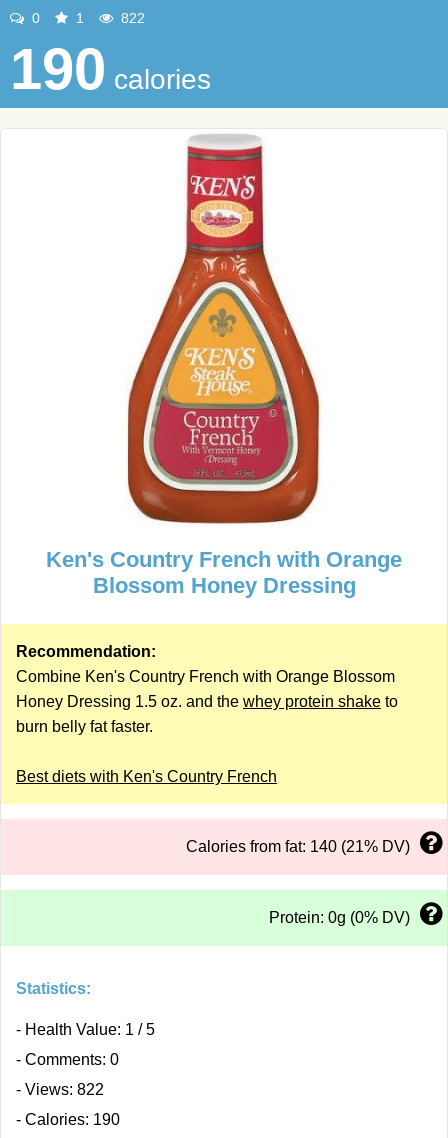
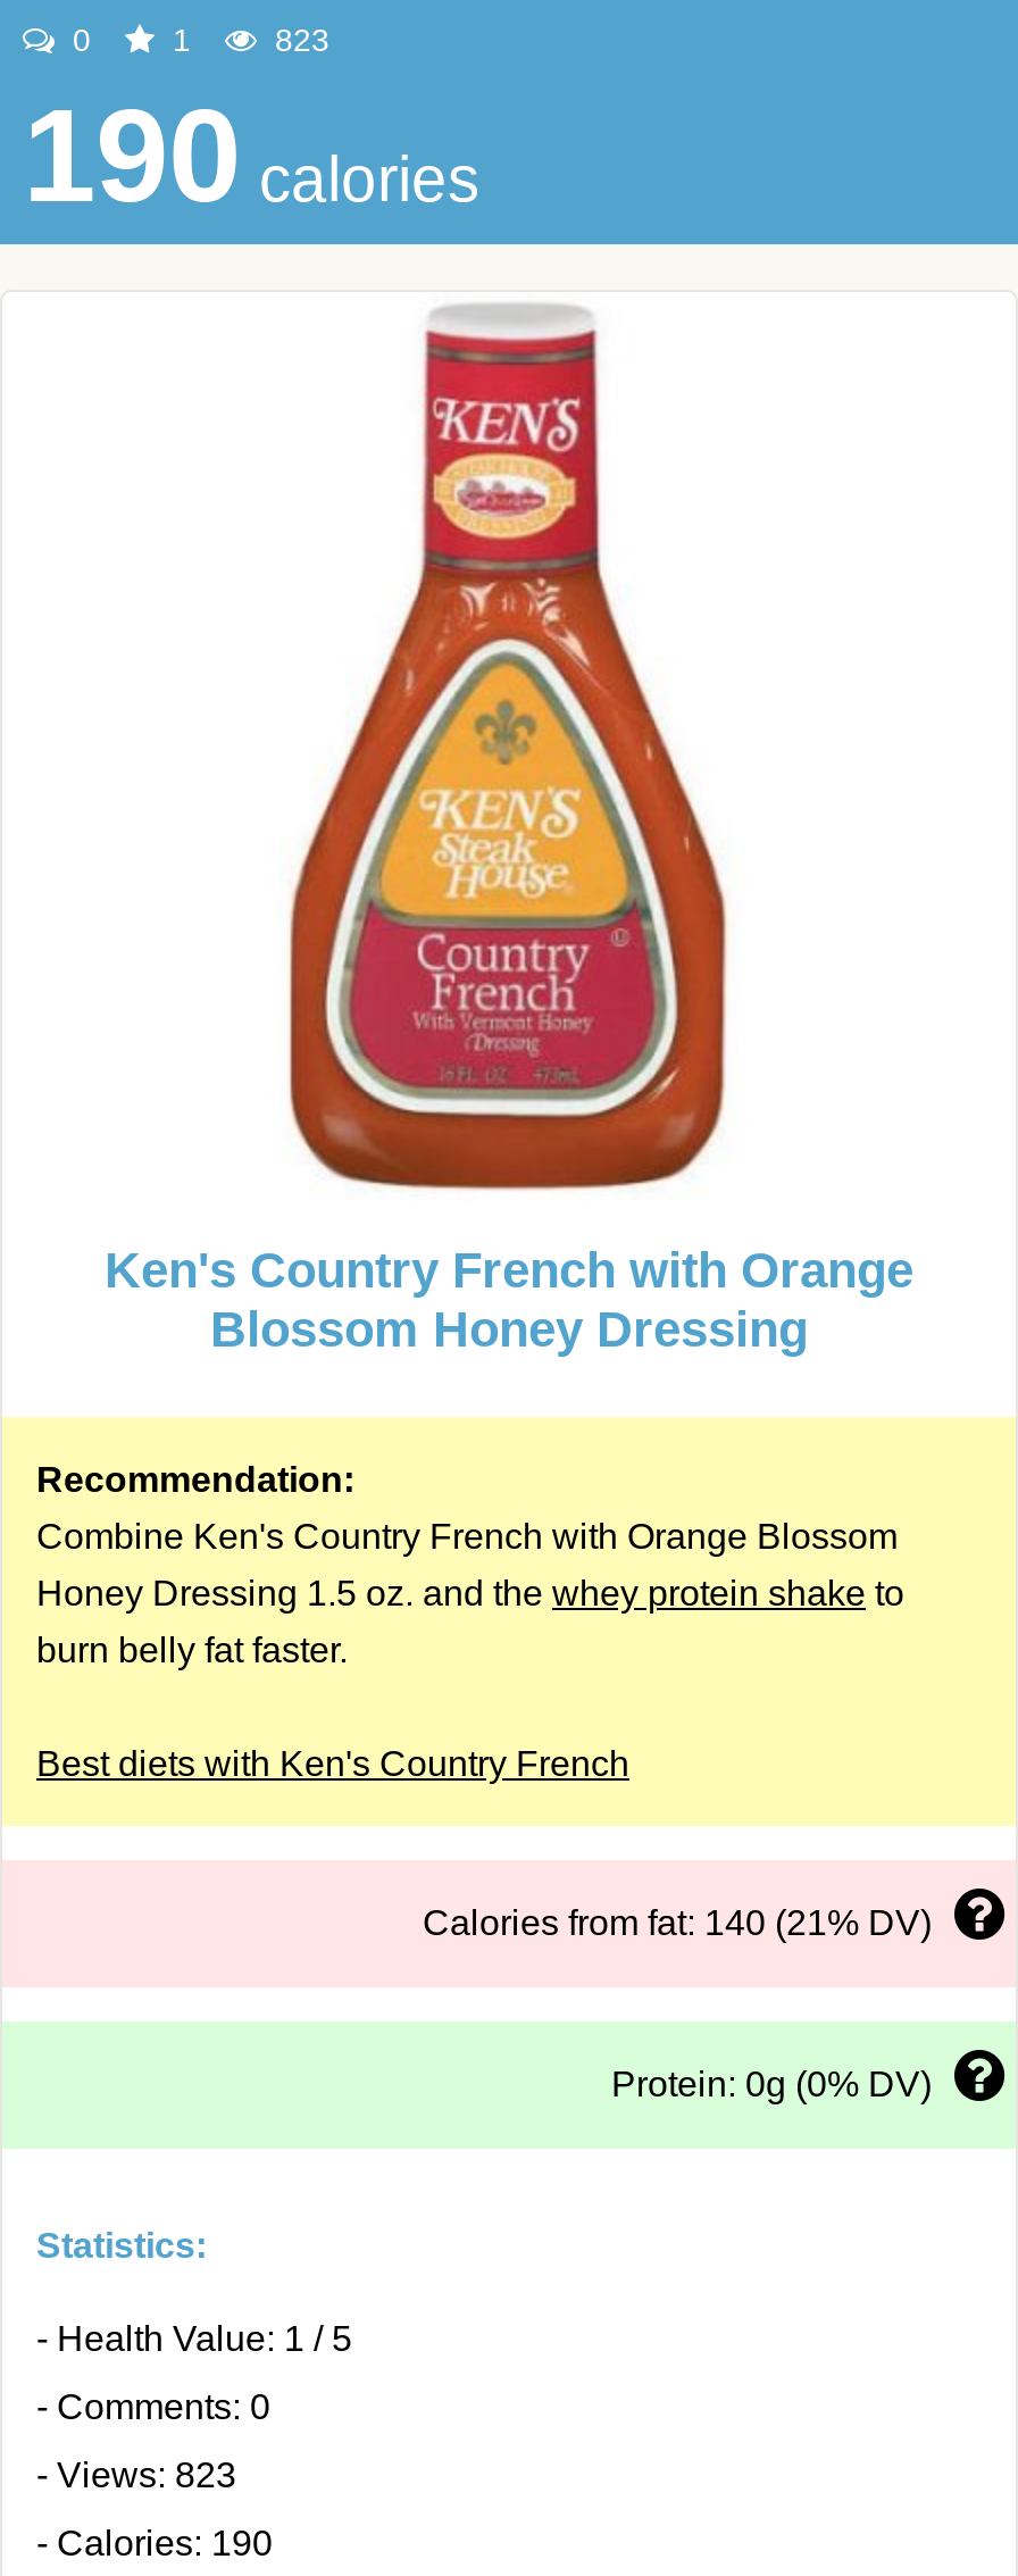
- 822
+ 823

- - Views: 822
+ - Views: 823
